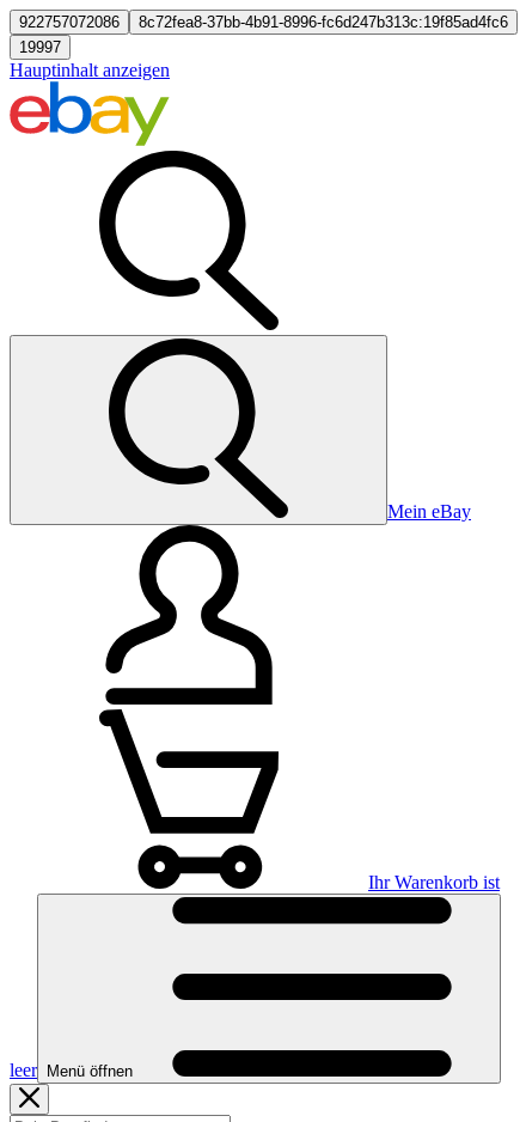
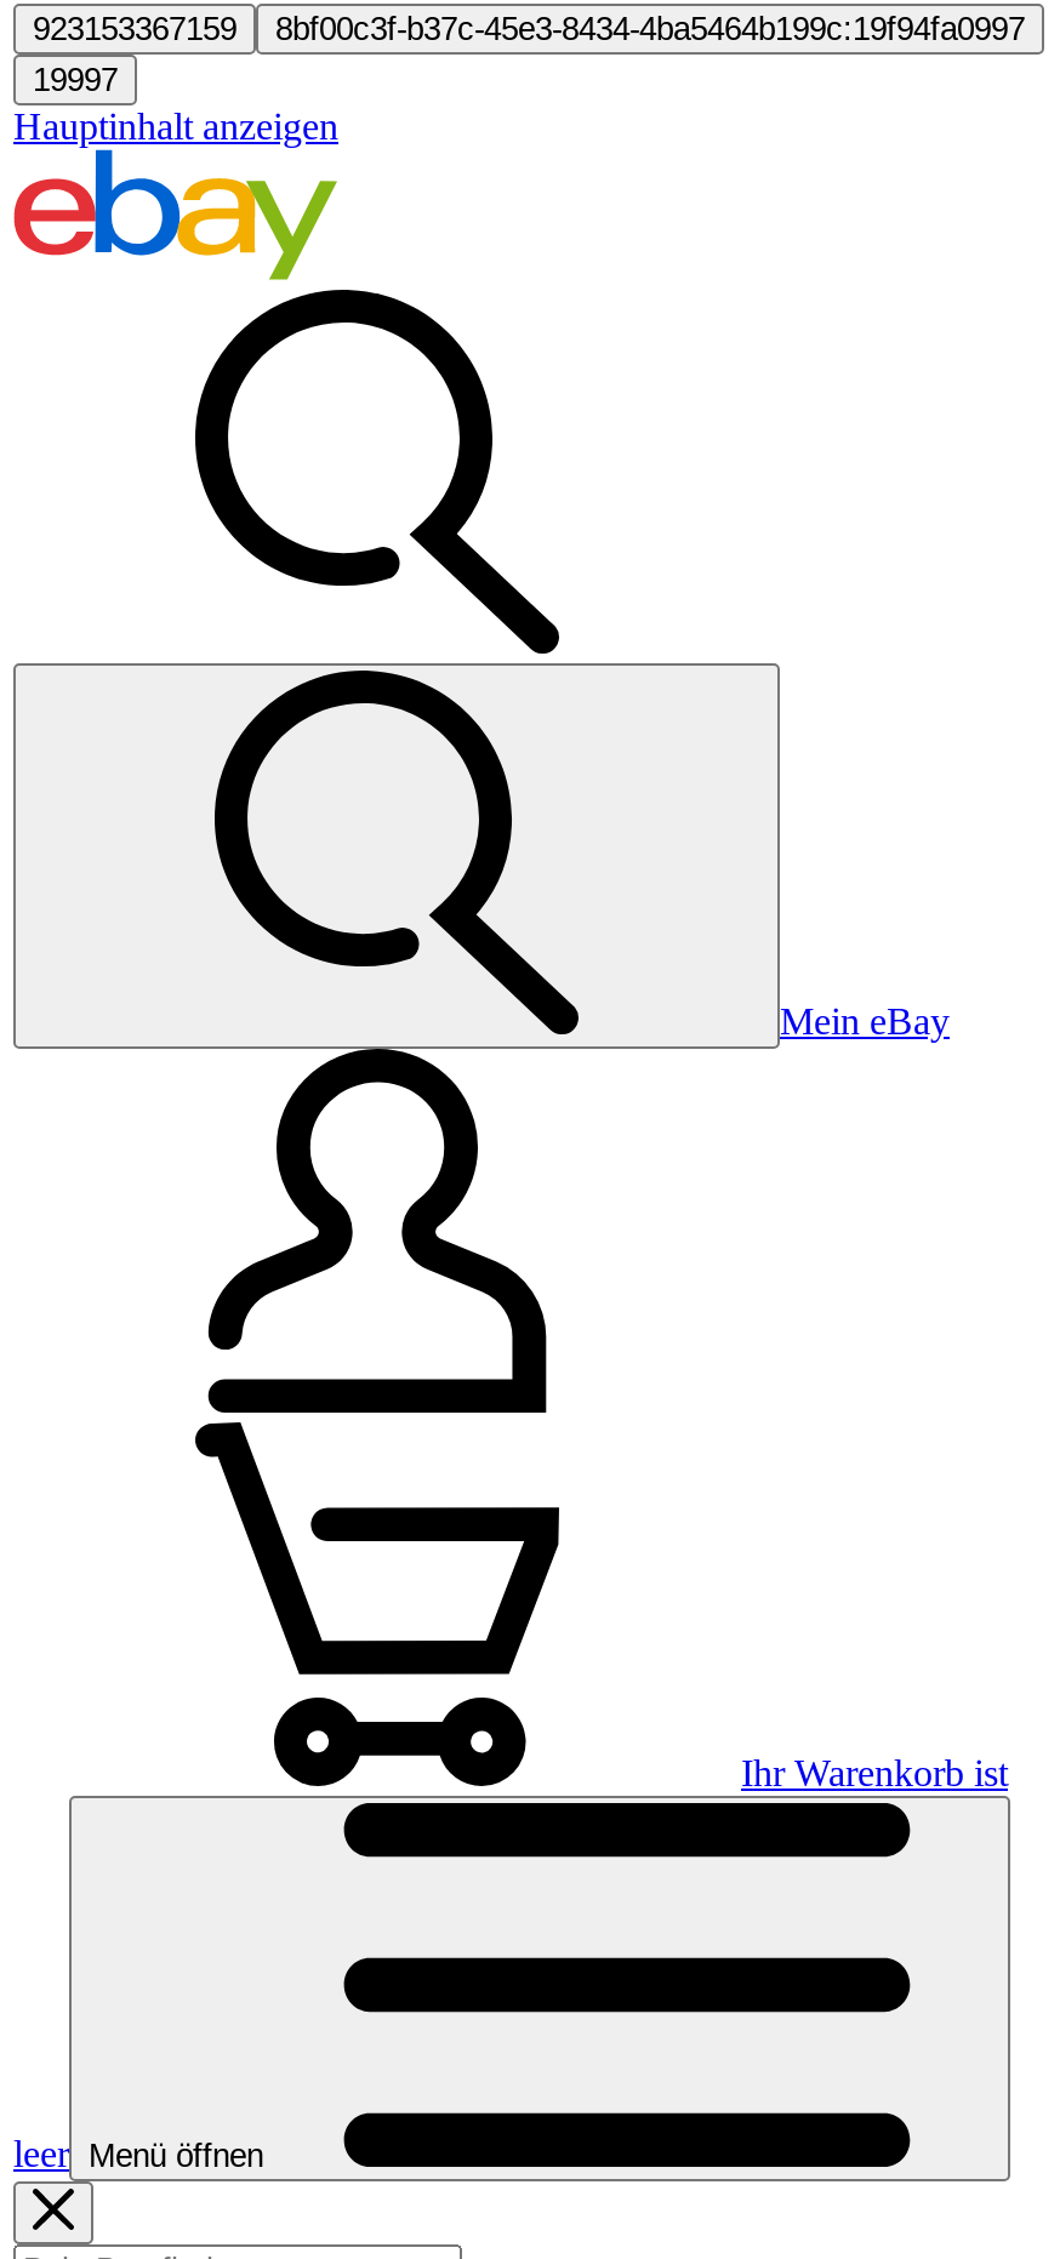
- 922757072086
- 8c72fea8-37bb-4b91-8996-fc6d247b313c:19f85ad4fc6
+ 923153367159
+ 8bf00c3f-b37c-45e3-8434-4ba5464b199c:19f94fa0997
